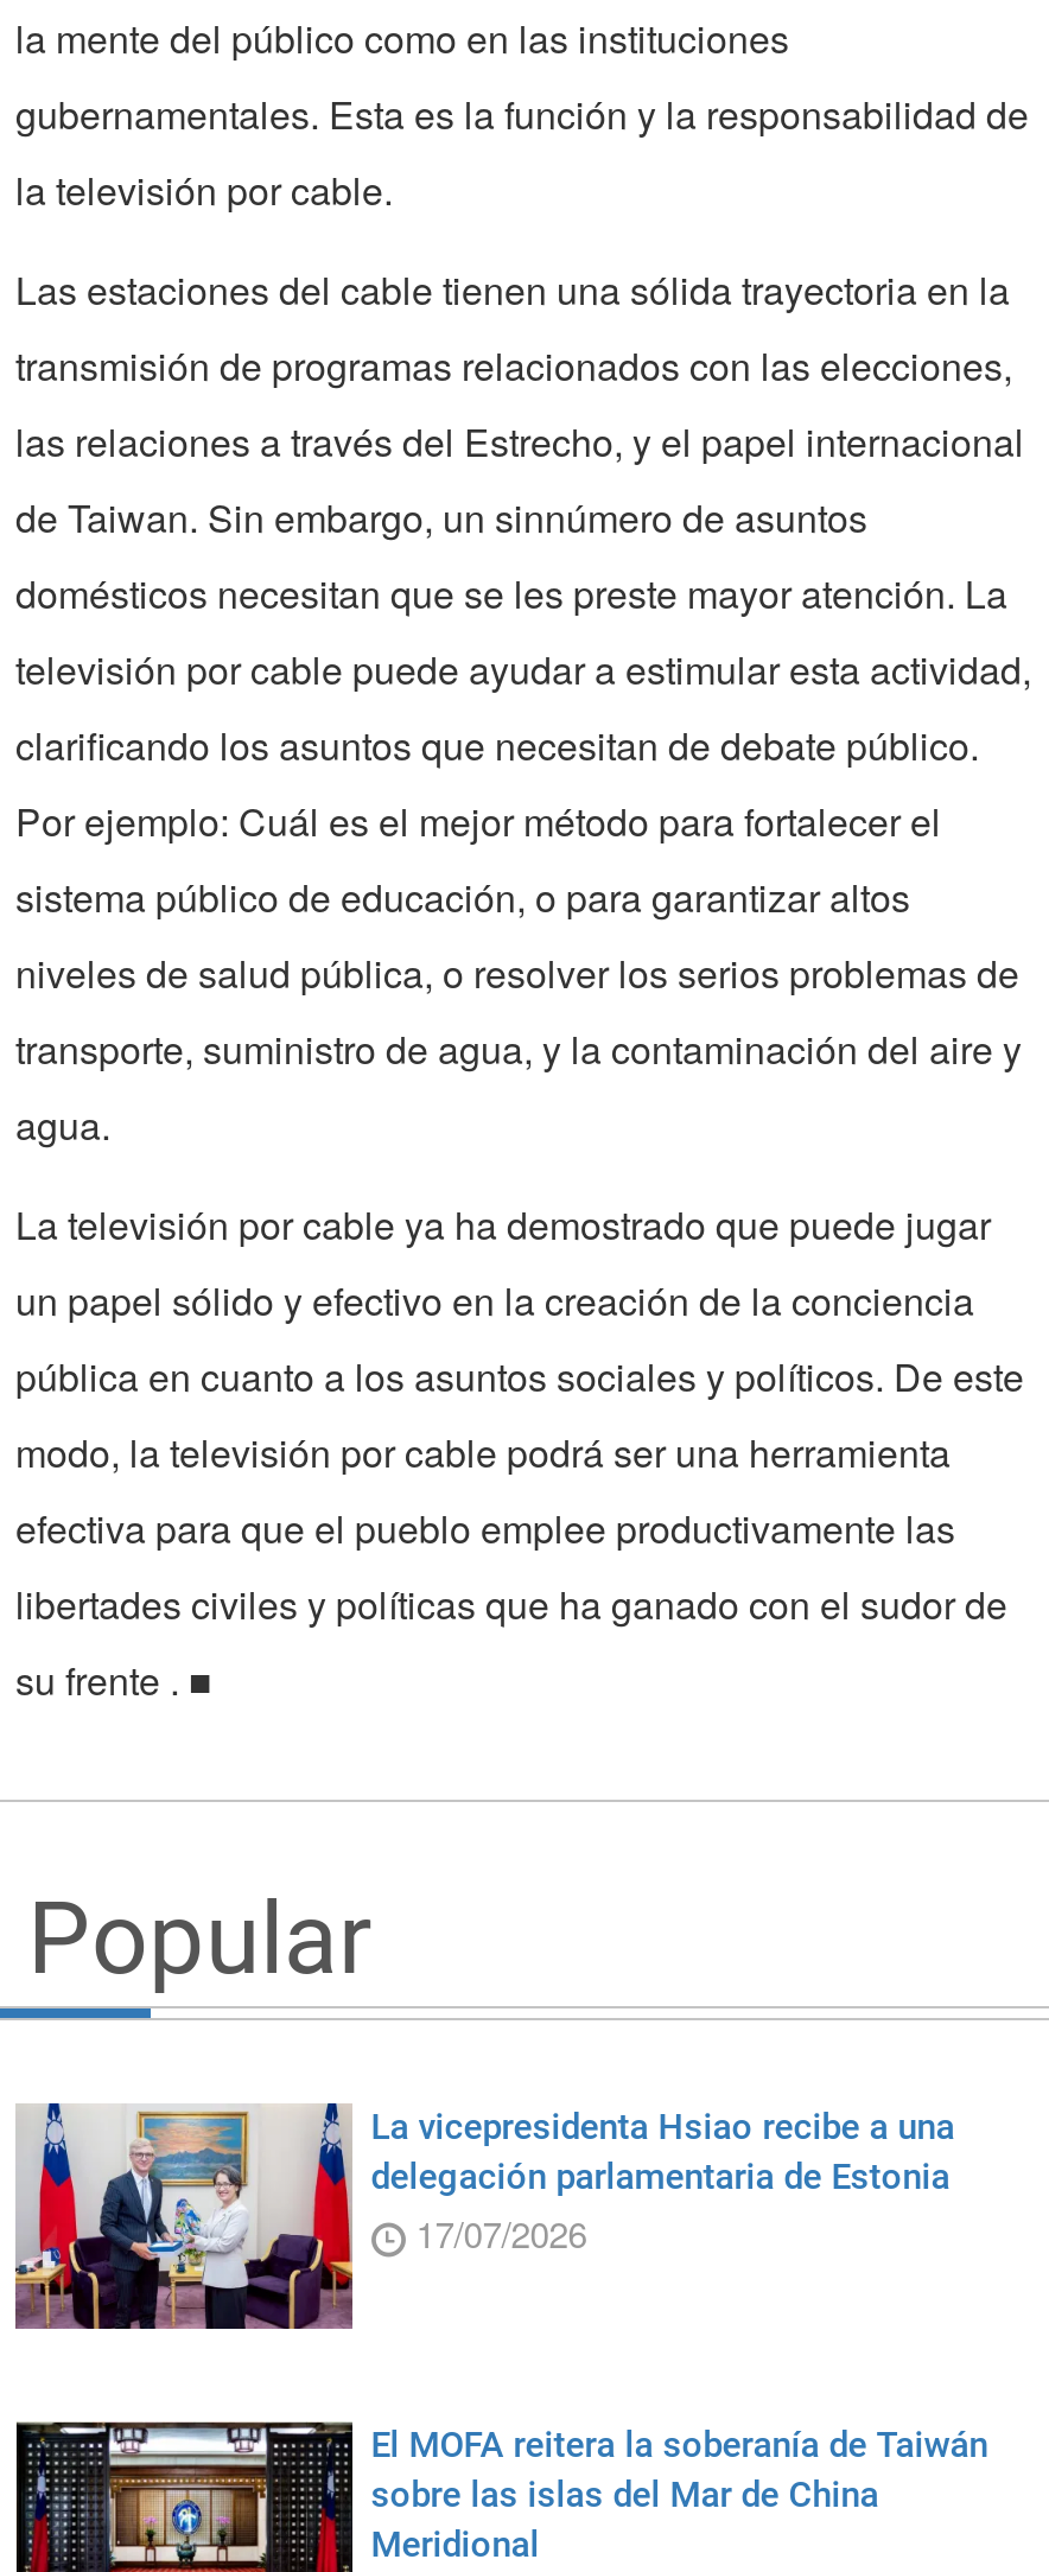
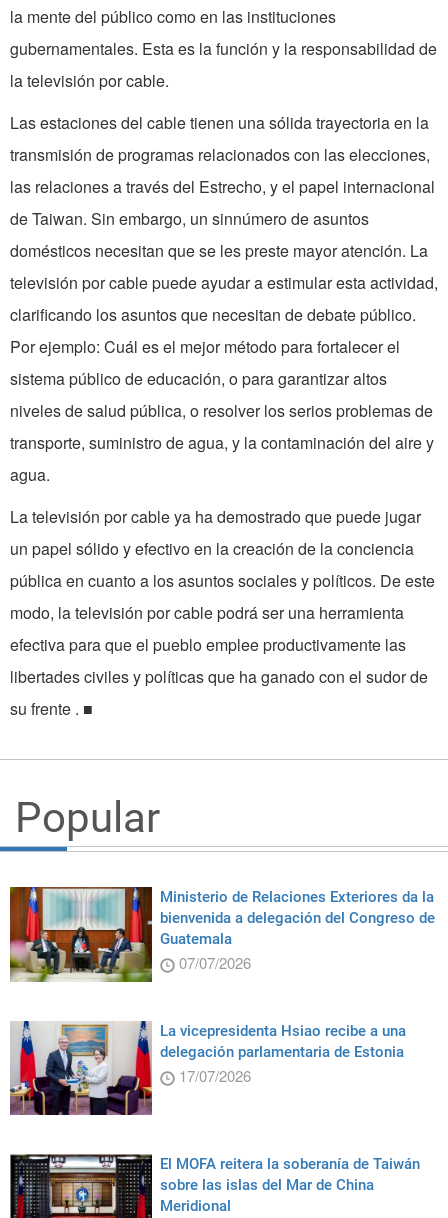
+ [image]
+ Ministerio de Relaciones Exteriores da la
+ bienvenida a delegación del Congreso de
+ Guatemala
+ 07/07/2026
